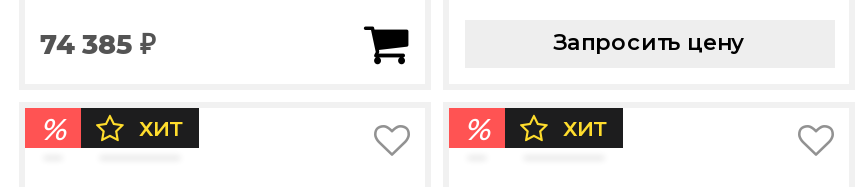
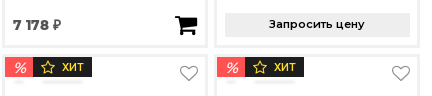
- 74 385 ₽
+ 7 178 ₽
